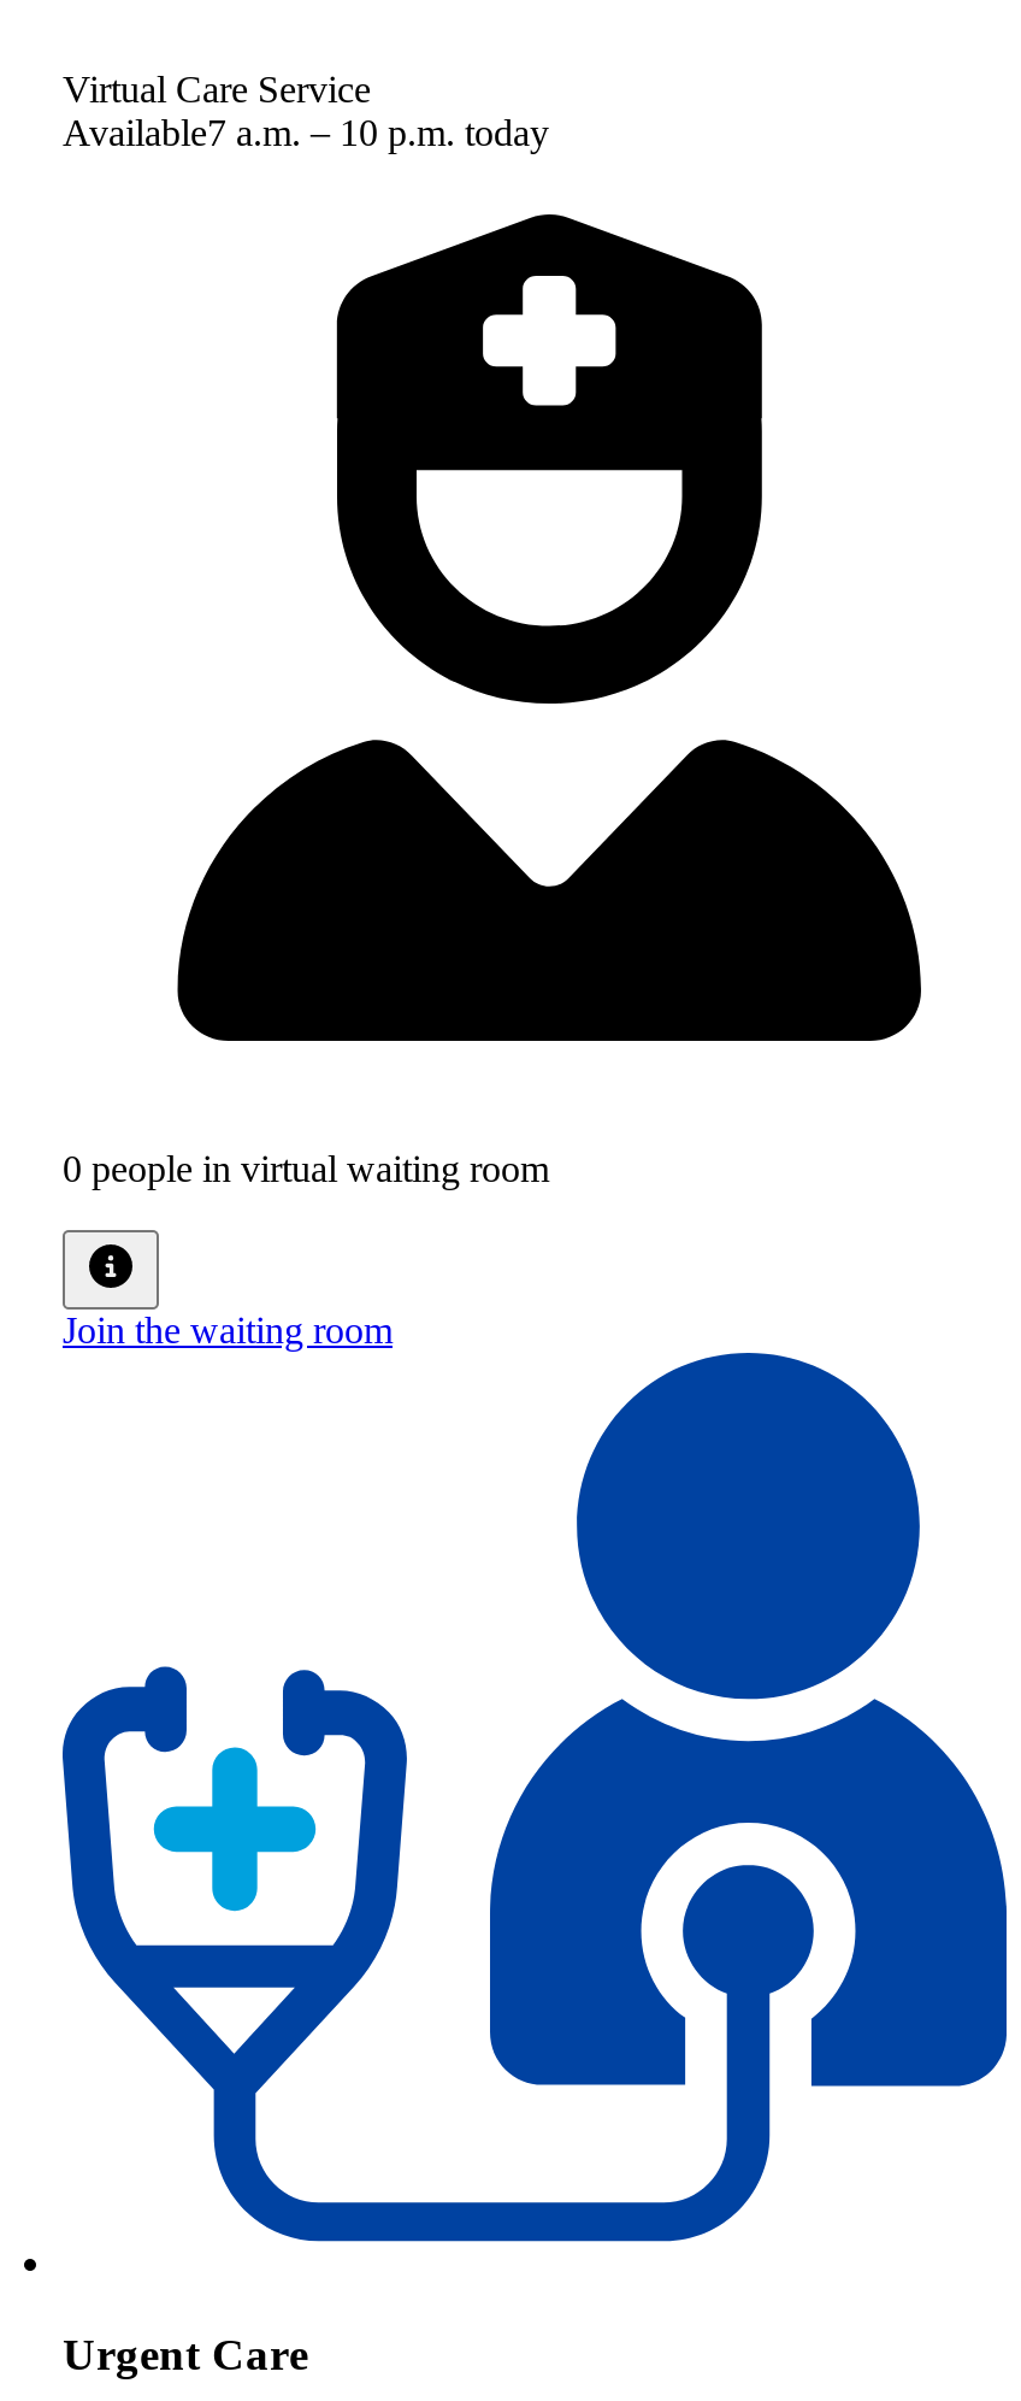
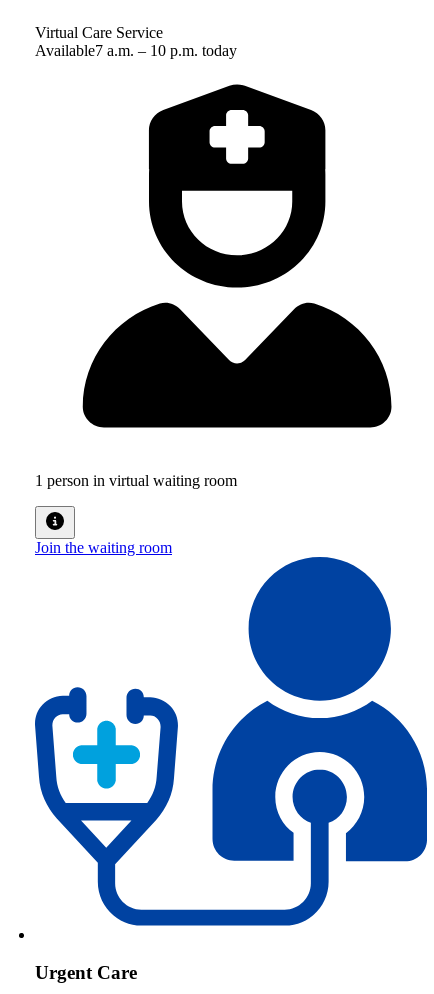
- 0 people in virtual waiting room
+ 1 person in virtual waiting room
